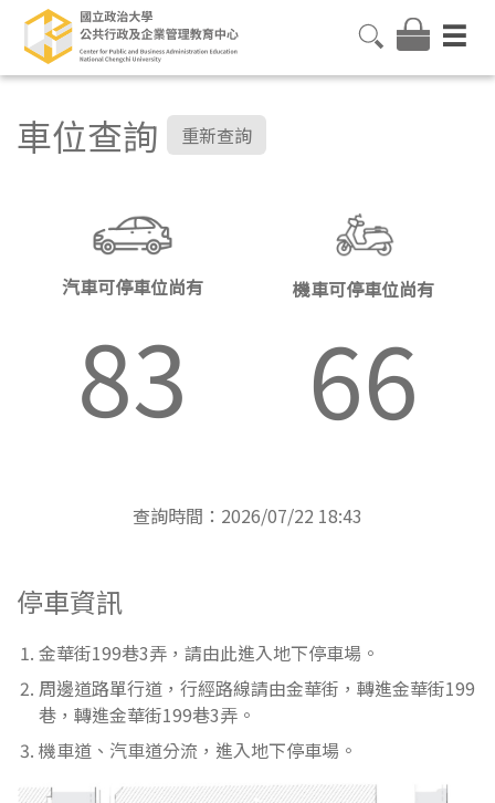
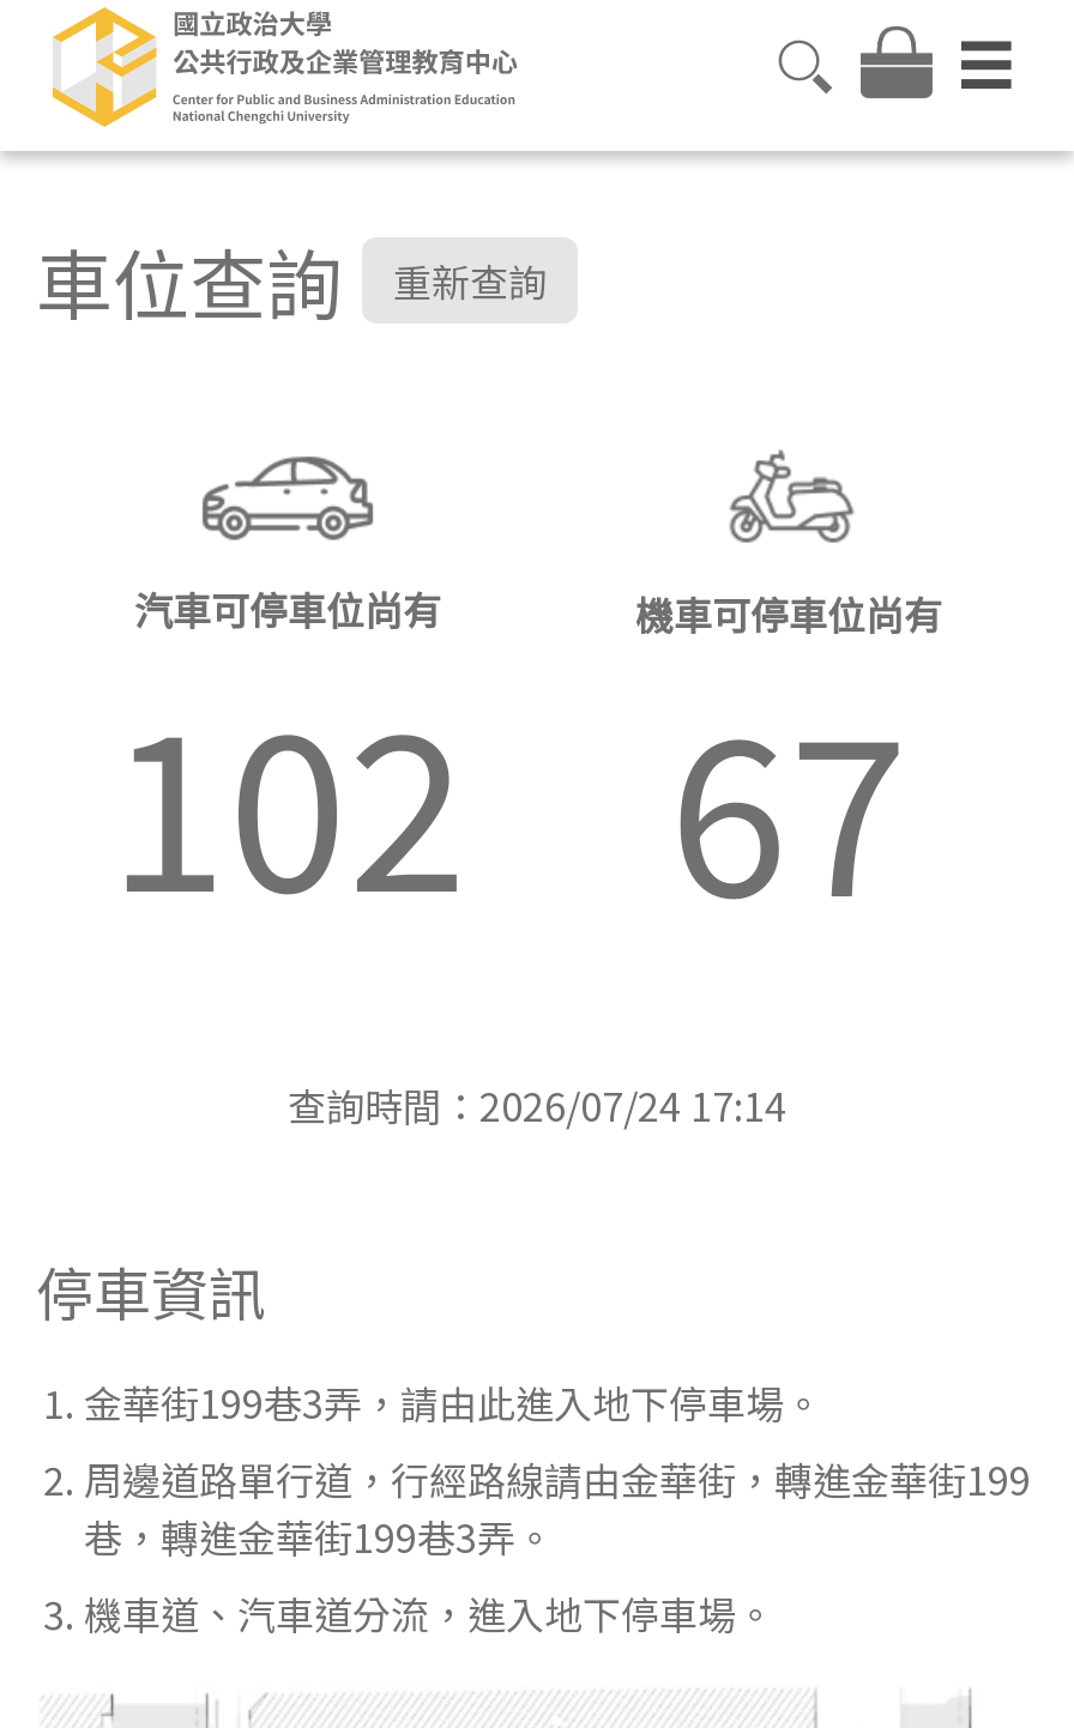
- 83
+ 102

- 66
+ 67

- 查詢時間：2026/07/22 18:43
+ 查詢時間：2026/07/24 17:14
